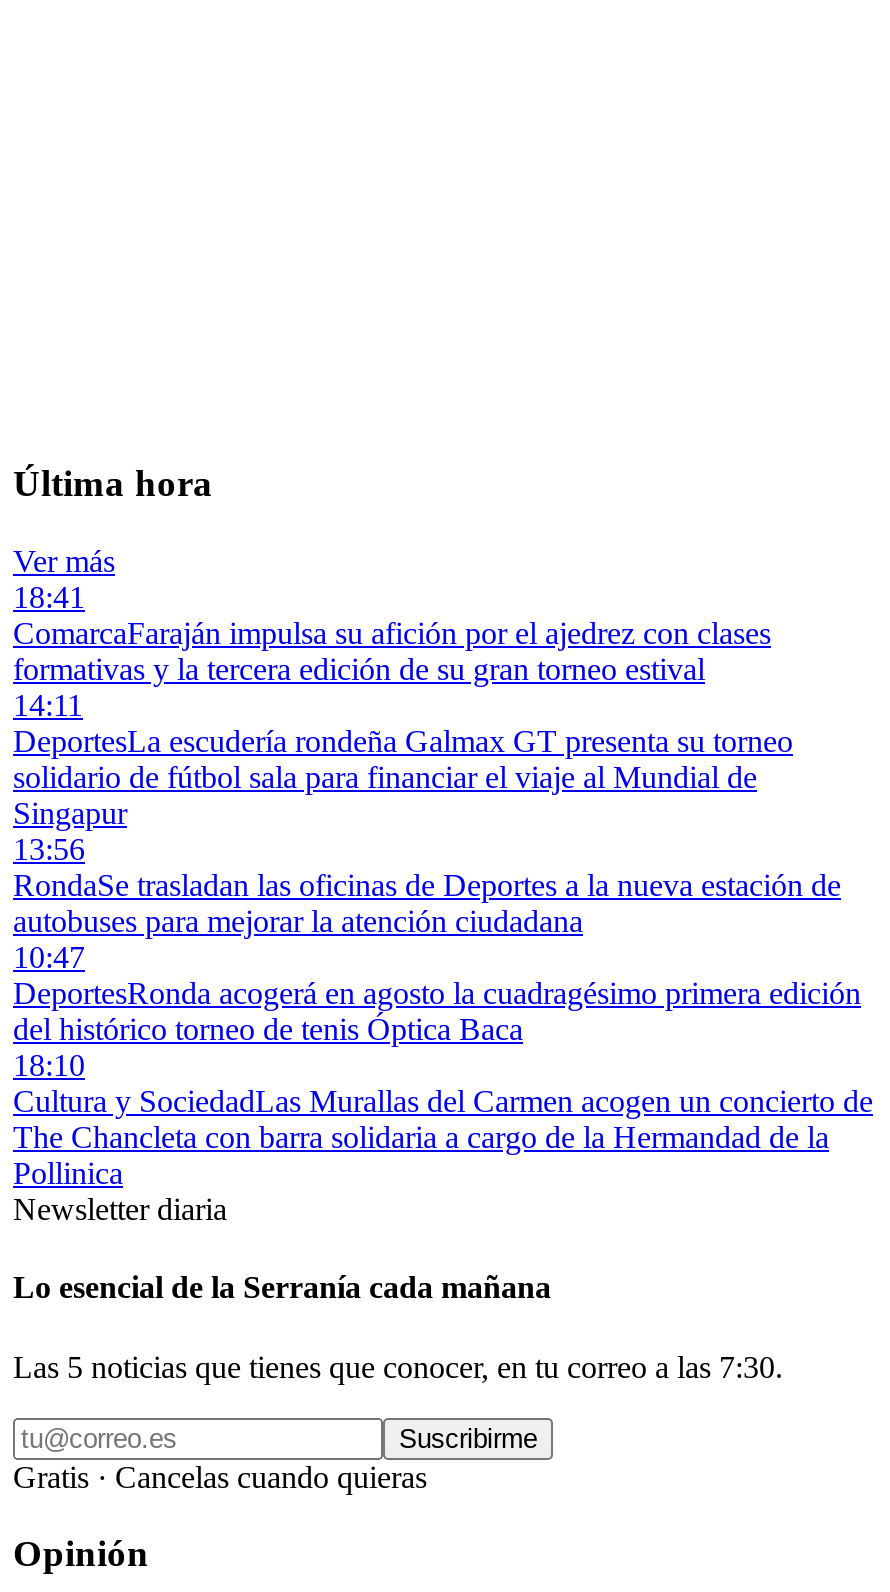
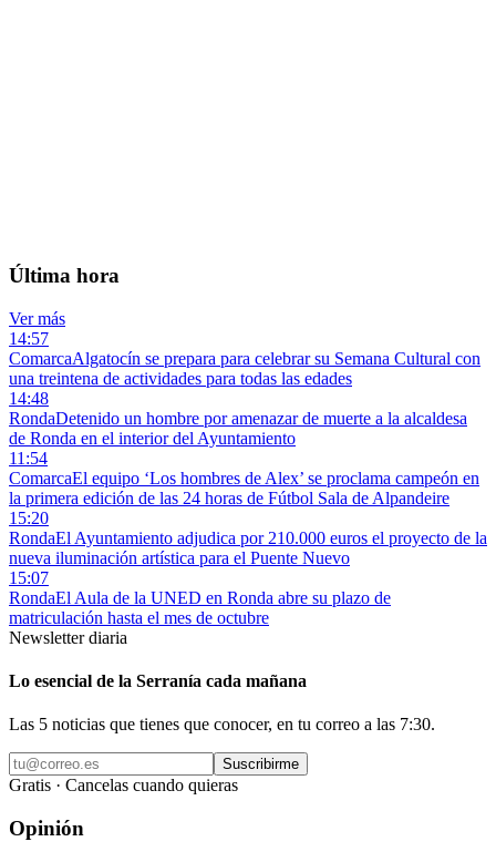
- 18:41
- ComarcaFaraján impulsa su afición por el ajedrez con clases
- formativas y la tercera edición de su gran torneo estival
- 14:11
- DeportesLa escudería rondeña Galmax GT presenta su torneo
- solidario de fútbol sala para financiar el viaje al Mundial de
- Singapur
- 13:56
- RondaSe trasladan las oficinas de Deportes a la nueva estación de
- autobuses para mejorar la atención ciudadana
- 10:47
- DeportesRonda acogerá en agosto la cuadragésimo primera edición
- del histórico torneo de tenis Óptica Baca
- 18:10
- Cultura y SociedadLas Murallas del Carmen acogen un concierto de
- The Chancleta con barra solidaria a cargo de la Hermandad de la
- Pollinica
+ 14:57
+ ComarcaAlgatocín se prepara para celebrar su Semana Cultural con
+ una treintena de actividades para todas las edades
+ 14:48
+ RondaDetenido un hombre por amenazar de muerte a la alcaldesa
+ de Ronda en el interior del Ayuntamiento
+ 11:54
+ ComarcaEl equipo ‘Los hombres de Alex’ se proclama campeón en
+ la primera edición de las 24 horas de Fútbol Sala de Alpandeire
+ 15:20
+ RondaEl Ayuntamiento adjudica por 210.000 euros el proyecto de la
+ nueva iluminación artística para el Puente Nuevo
+ 15:07
+ RondaEl Aula de la UNED en Ronda abre su plazo de
+ matriculación hasta el mes de octubre
